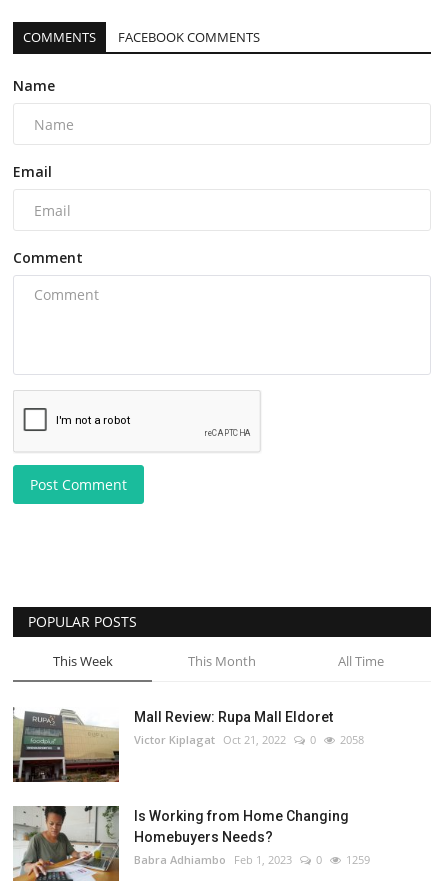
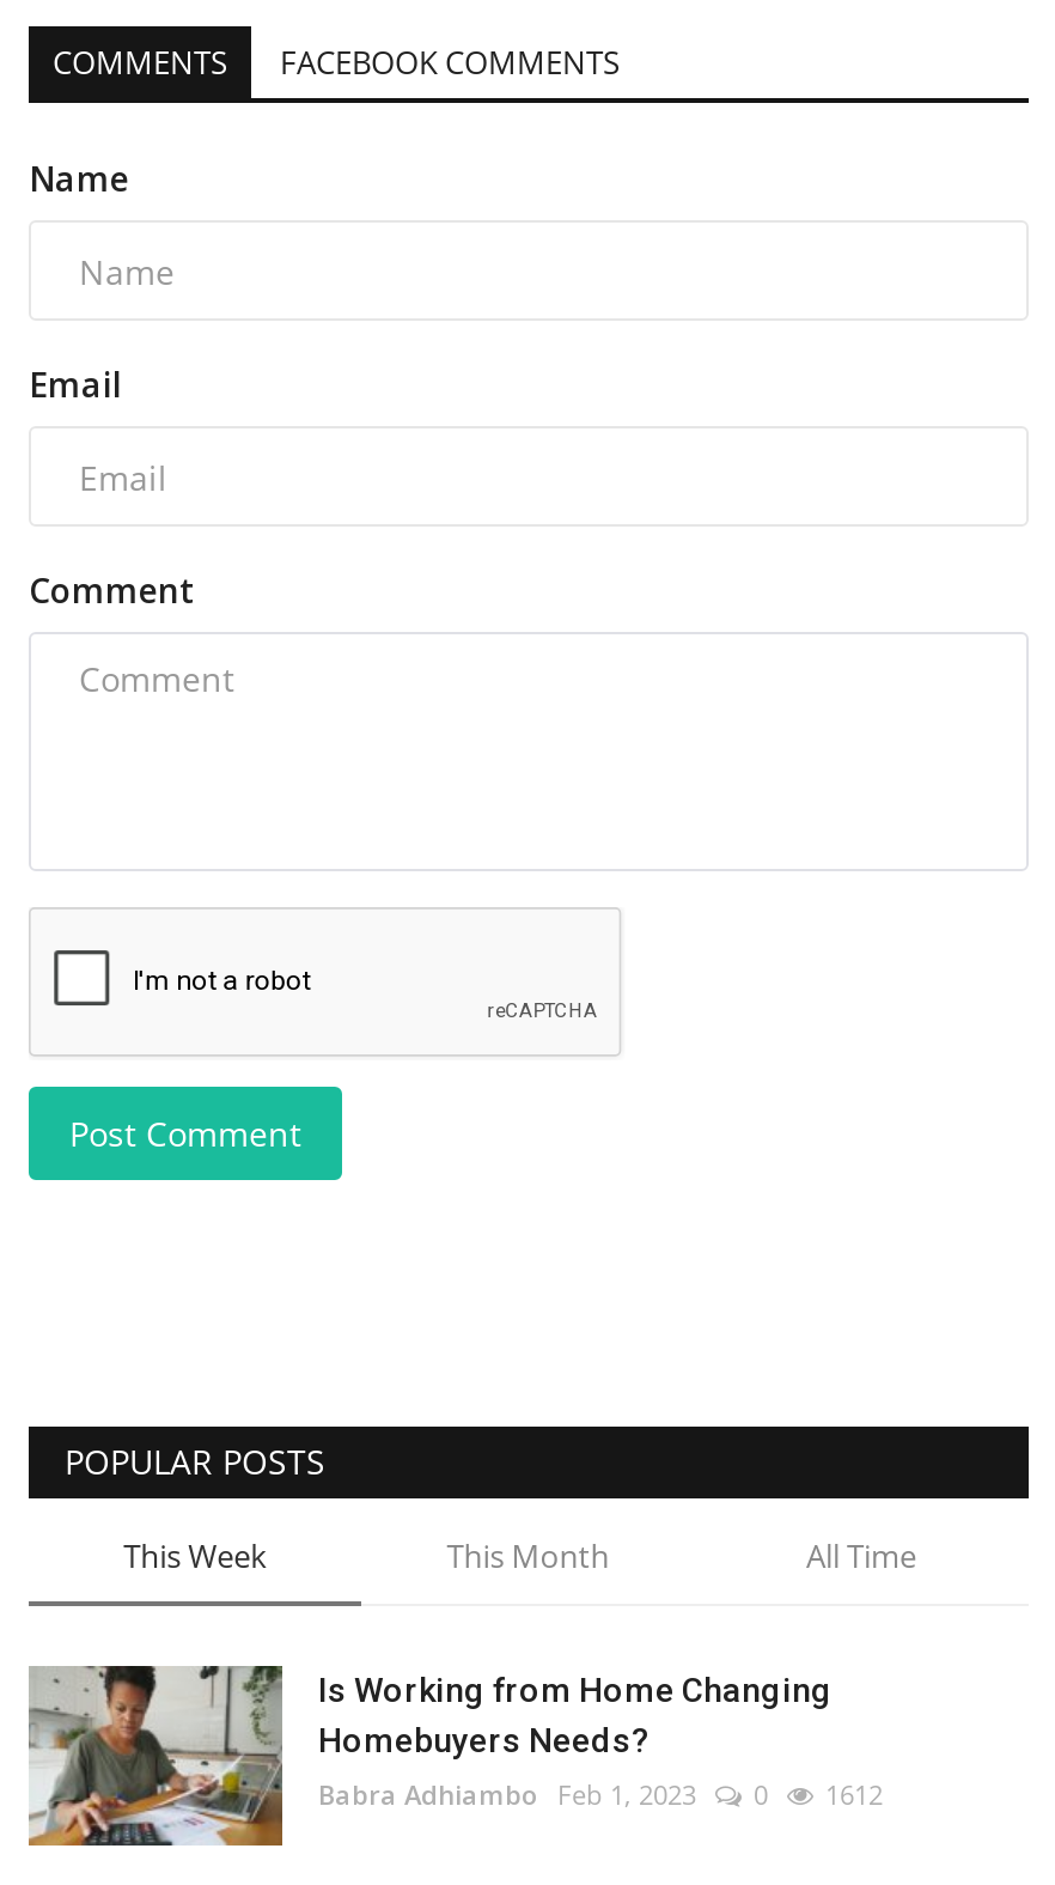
- [image]
- Mall Review: Rupa Mall Eldoret
- Victor Kiplagat Oct 21, 2022
- 0
- 2058

- Babra Adhiambo Feb 1, 2023 0 1259
+ Babra Adhiambo Feb 1, 2023 0 1612
